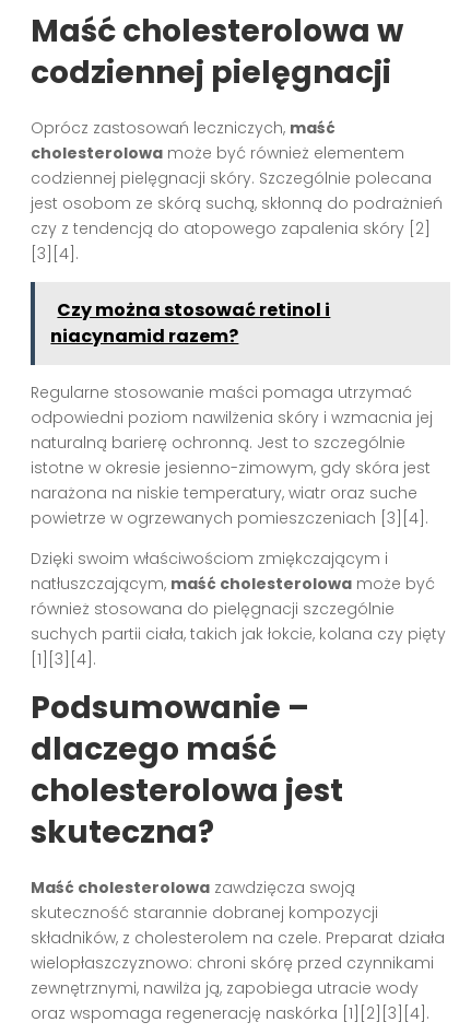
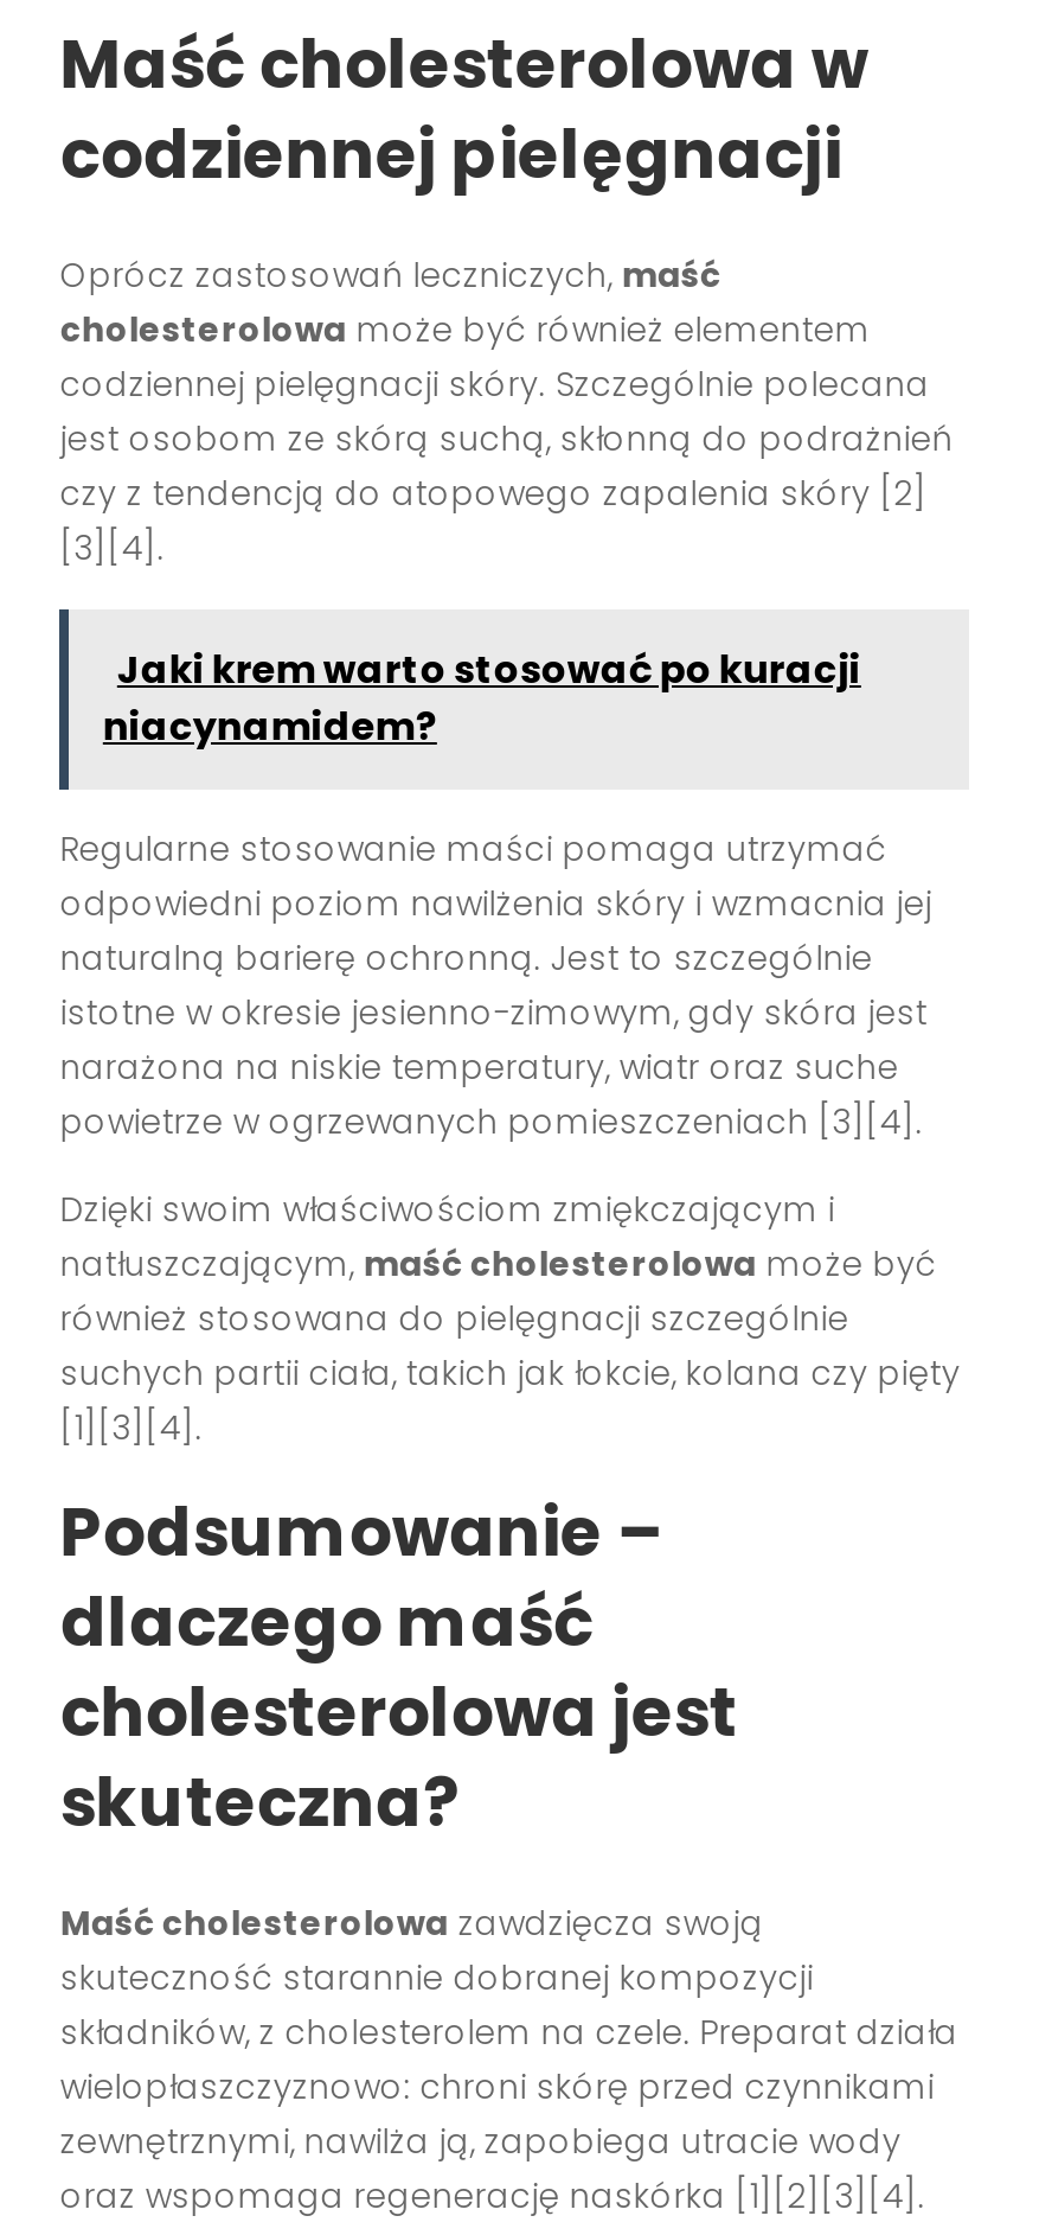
- Czy można stosować retinol i
- niacynamid razem?
+ Jaki krem warto stosować po kuracji
+ niacynamidem?
